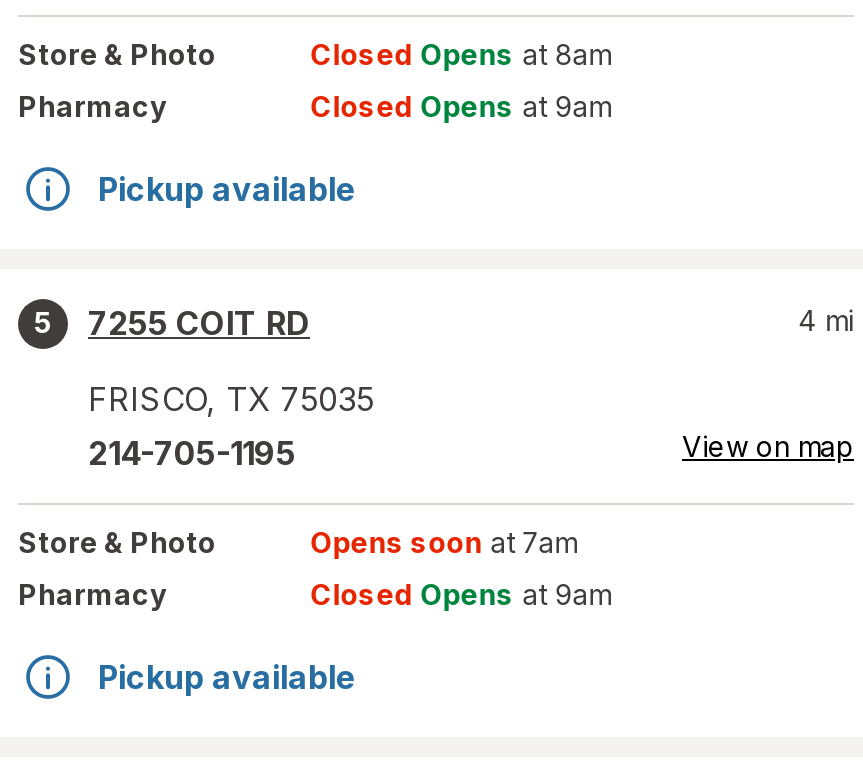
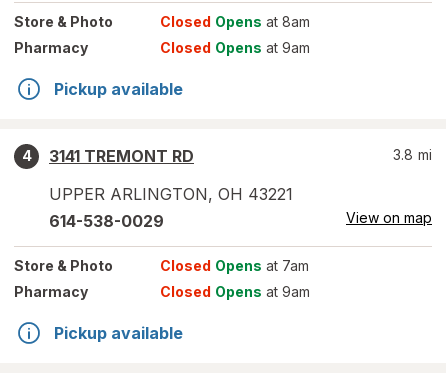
- 5
- 7255 COIT RD
+ 4
+ 3141 TREMONT RD

- 4 mi
+ 3.8 mi

- FRISCO, TX 75035
+ UPPER ARLINGTON, OH 43221

- 214-705-1195
+ 614-538-0029

- Opens soon at 7am
+ Closed Opens at 7am
